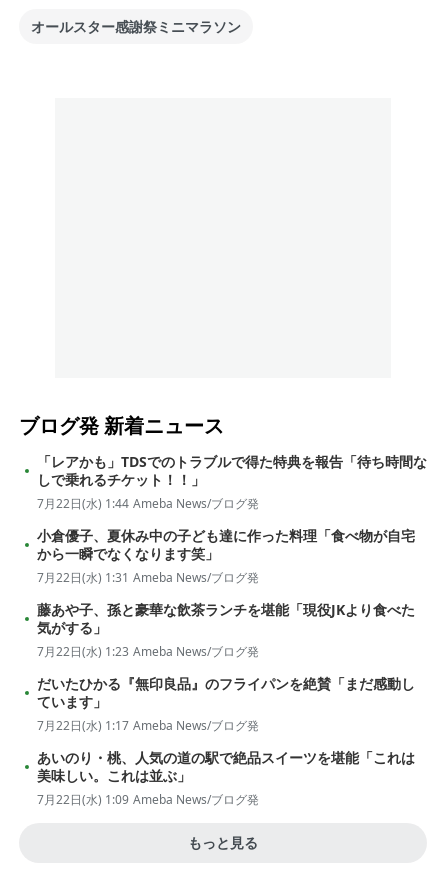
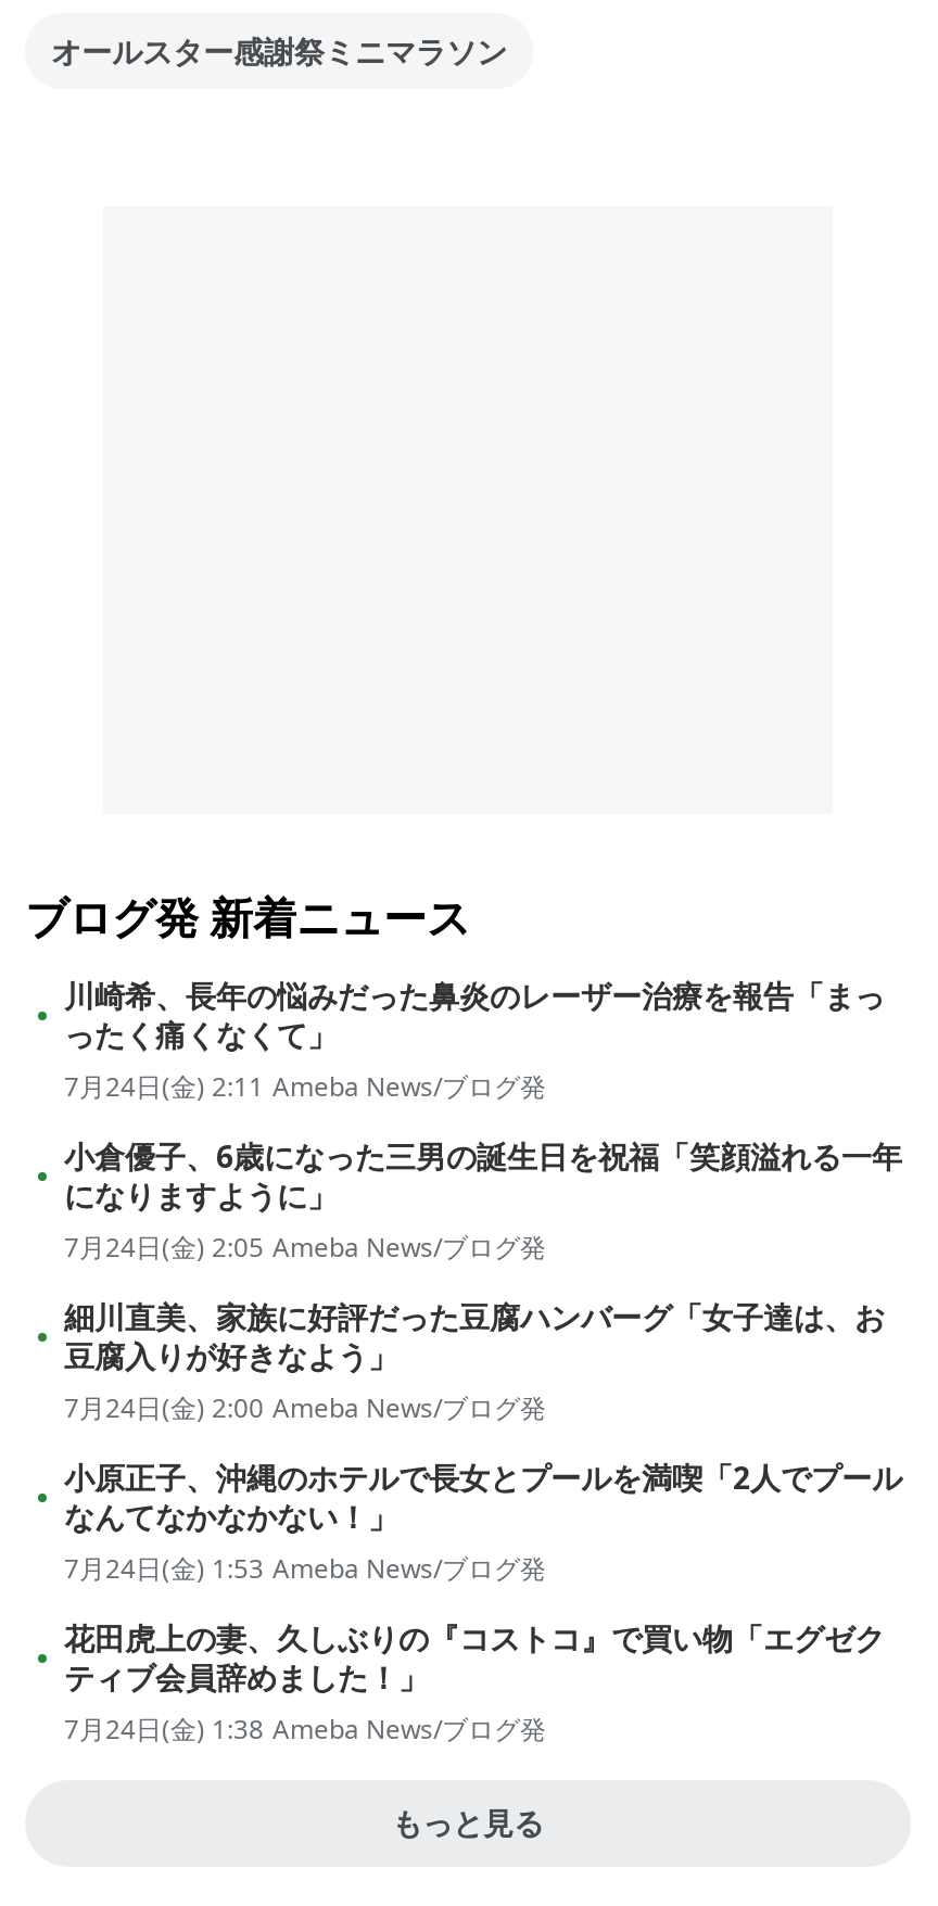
- 「レアかも」TDSでのトラブルで得た特典を報告「待ち時間な
- しで乗れるチケット！！」
- 7月22日(水) 1:44 Ameba News/ブログ発
+ 川崎希、長年の悩みだった鼻炎のレーザー治療を報告「まっ
+ ったく痛くなくて」
+ 7月24日(金) 2:11 Ameba News/ブログ発

- 小倉優子、夏休み中の子ども達に作った料理「食べ物が自宅
- から一瞬でなくなります笑」
- 7月22日(水) 1:31 Ameba News/ブログ発
+ 小倉優子、6歳になった三男の誕生日を祝福「笑顔溢れる一年
+ になりますように」
+ 7月24日(金) 2:05 Ameba News/ブログ発

- 藤あや子、孫と豪華な飲茶ランチを堪能「現役JKより食べた
- 気がする」
- 7月22日(水) 1:23 Ameba News/ブログ発
+ 細川直美、家族に好評だった豆腐ハンバーグ「女子達は、お
+ 豆腐入りが好きなよう」
+ 7月24日(金) 2:00 Ameba News/ブログ発

- だいたひかる『無印良品』のフライパンを絶賛「まだ感動し
- ています」
- 7月22日(水) 1:17 Ameba News/ブログ発
+ 小原正子、沖縄のホテルで長女とプールを満喫「2人でプール
+ なんてなかなかない！」
+ 7月24日(金) 1:53 Ameba News/ブログ発

- あいのり・桃、人気の道の駅で絶品スイーツを堪能「これは
- 美味しい。これは並ぶ」
- 7月22日(水) 1:09 Ameba News/ブログ発
+ 花田虎上の妻、久しぶりの『コストコ』で買い物「エグゼク
+ ティブ会員辞めました！」
+ 7月24日(金) 1:38 Ameba News/ブログ発
